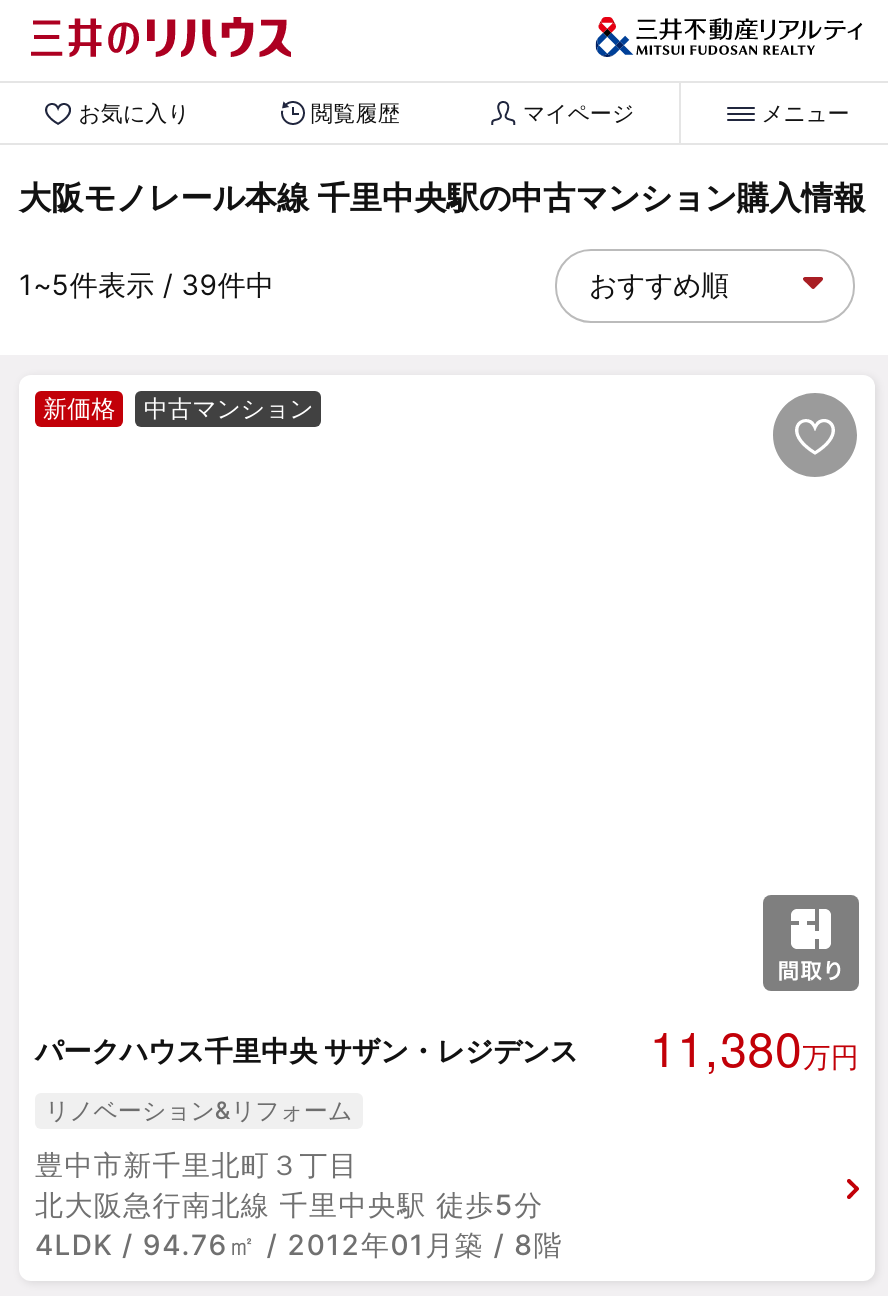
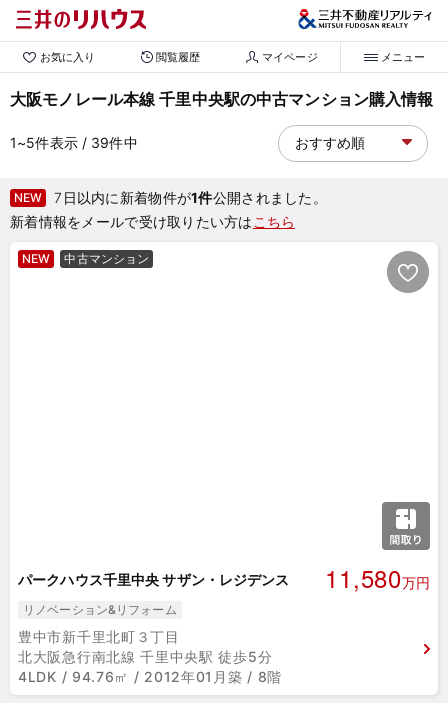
- 新価格
+ NEW
+ 7日以内に新着物件が1件公開されました。
+ 新着情報をメールで受け取りたい方はこちら
+ NEW

- 11,380万円
+ 11,580万円
